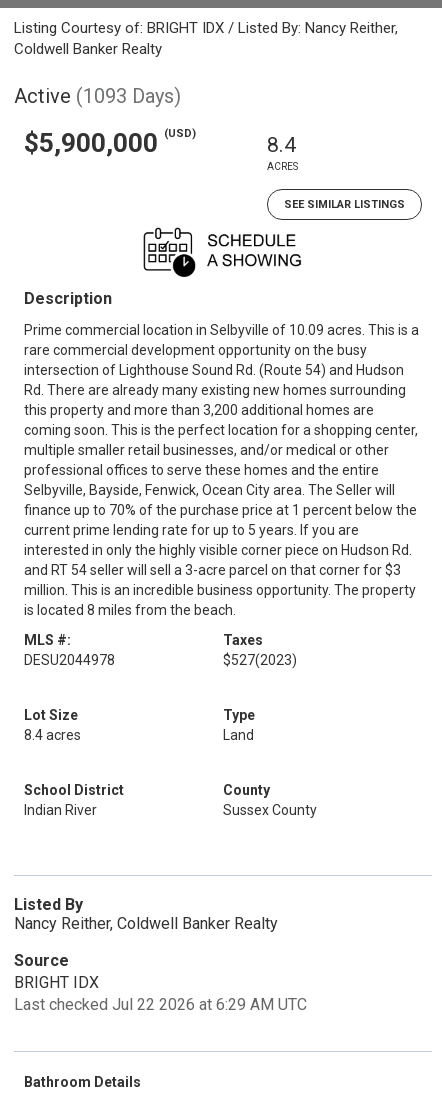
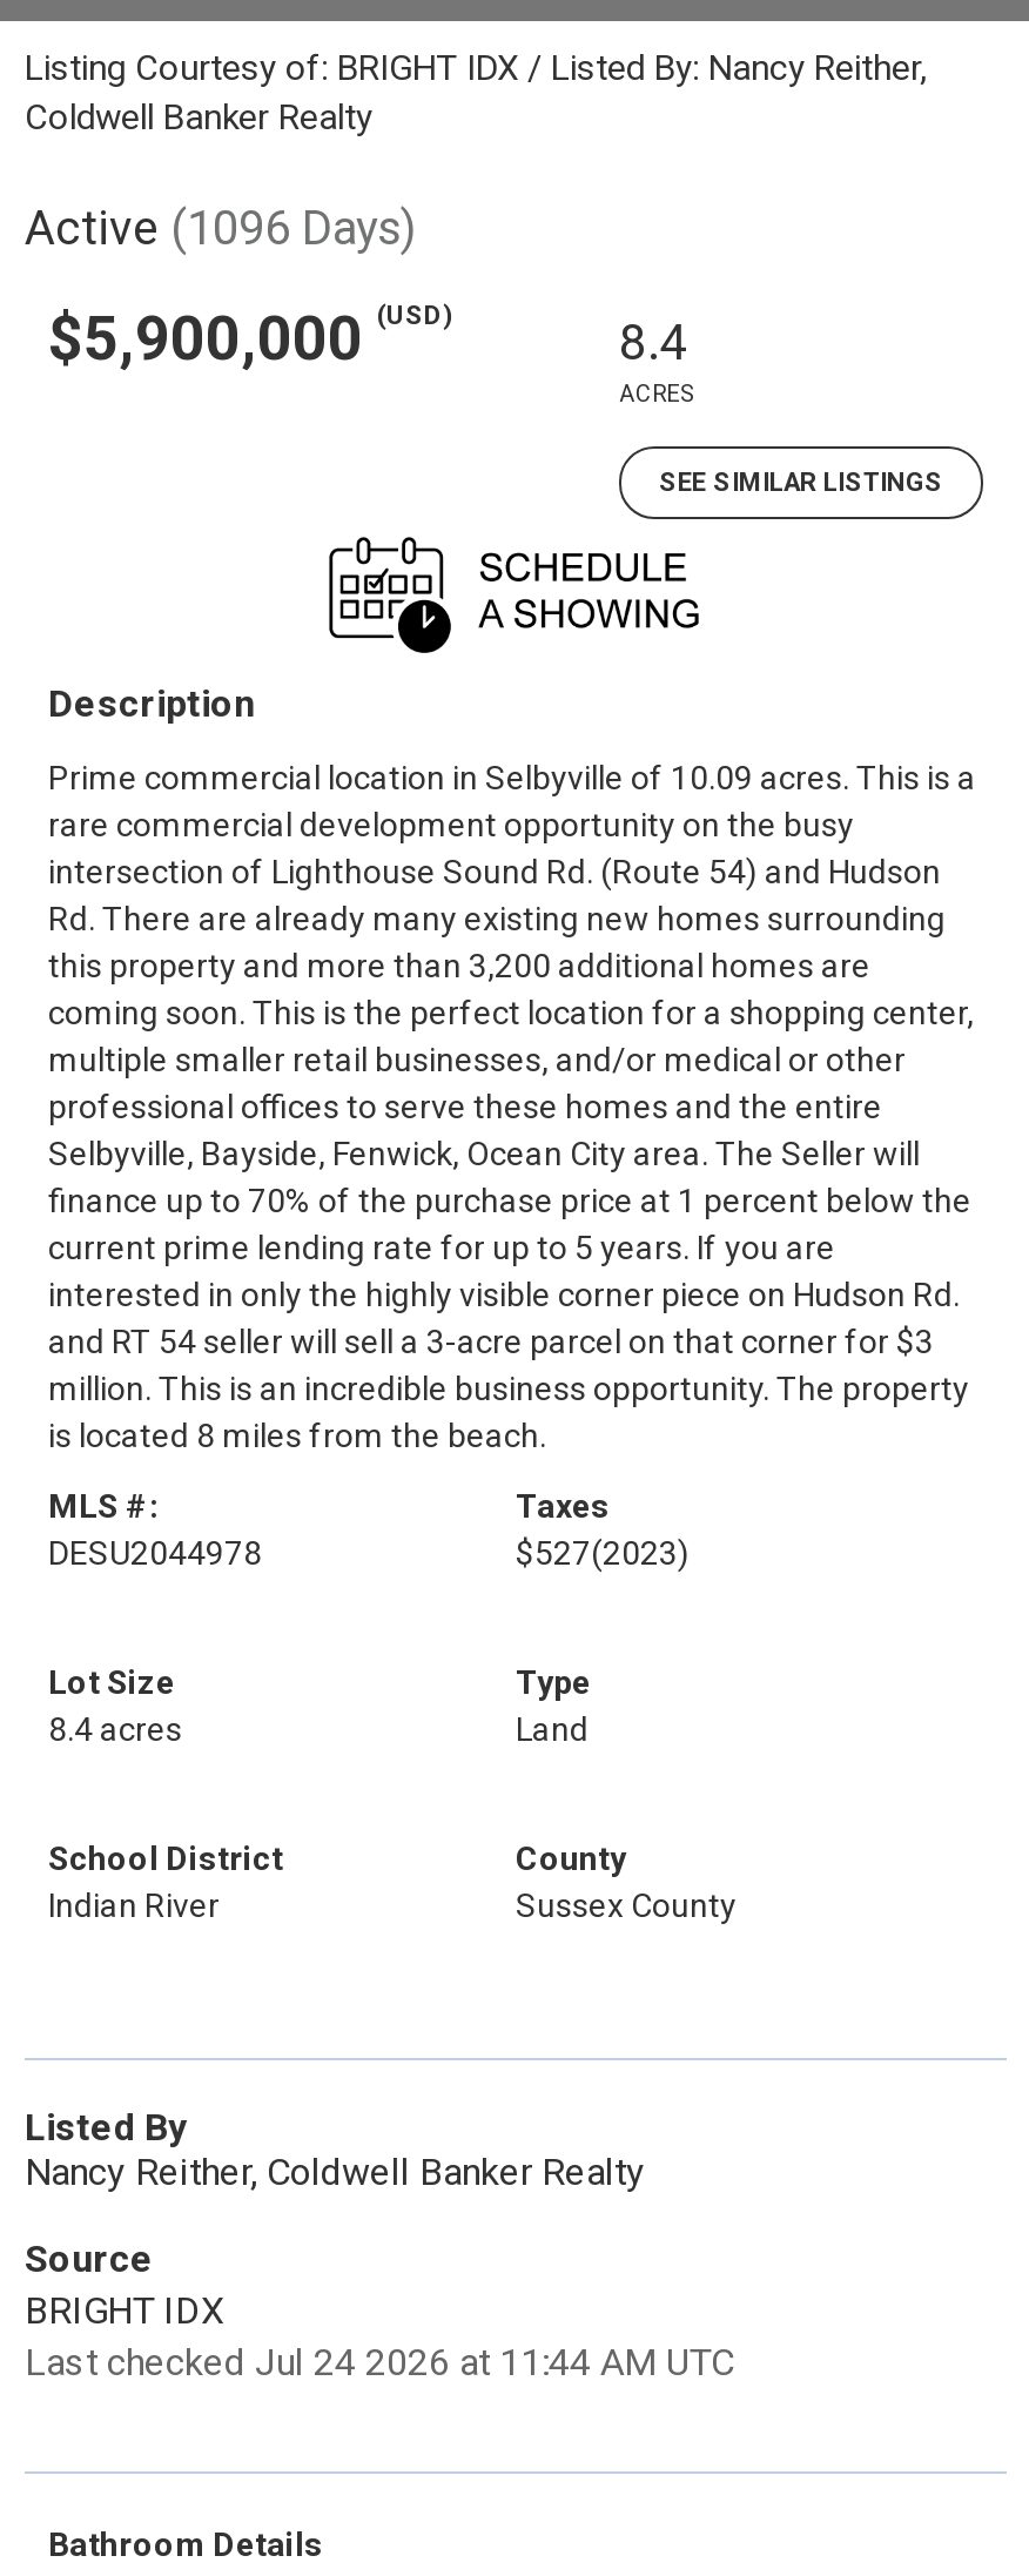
- Active (1093 Days)
+ Active (1096 Days)

- Last checked Jul 22 2026 at 6:29 AM UTC
+ Last checked Jul 24 2026 at 11:44 AM UTC
